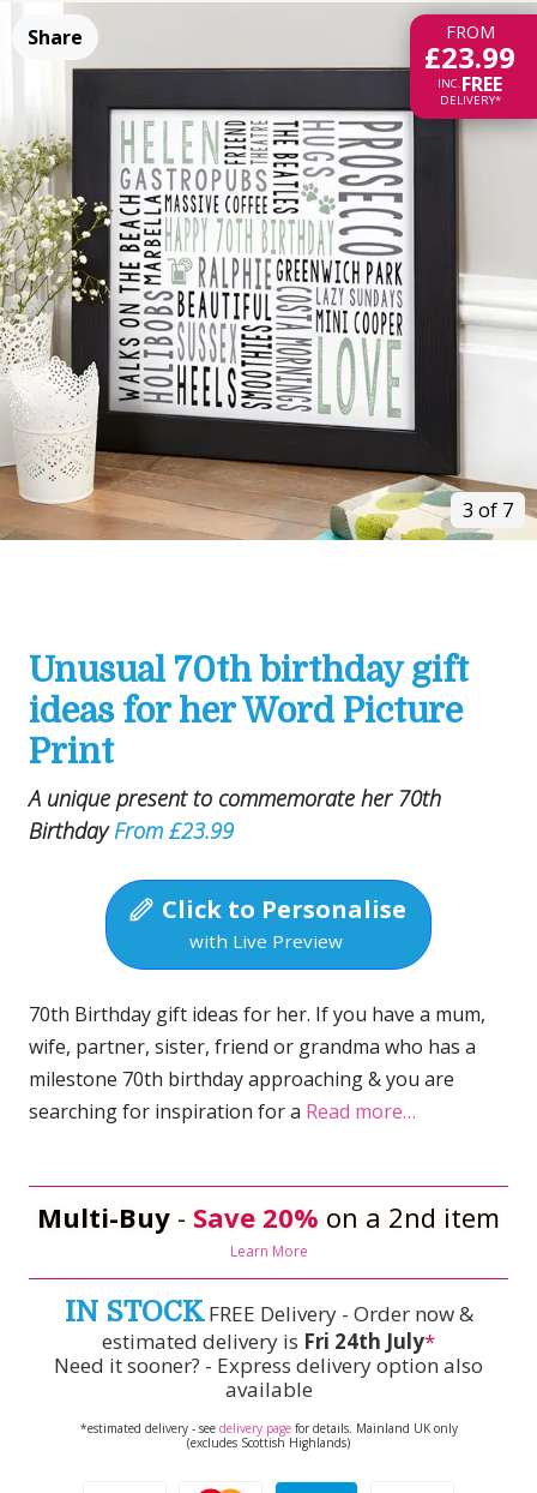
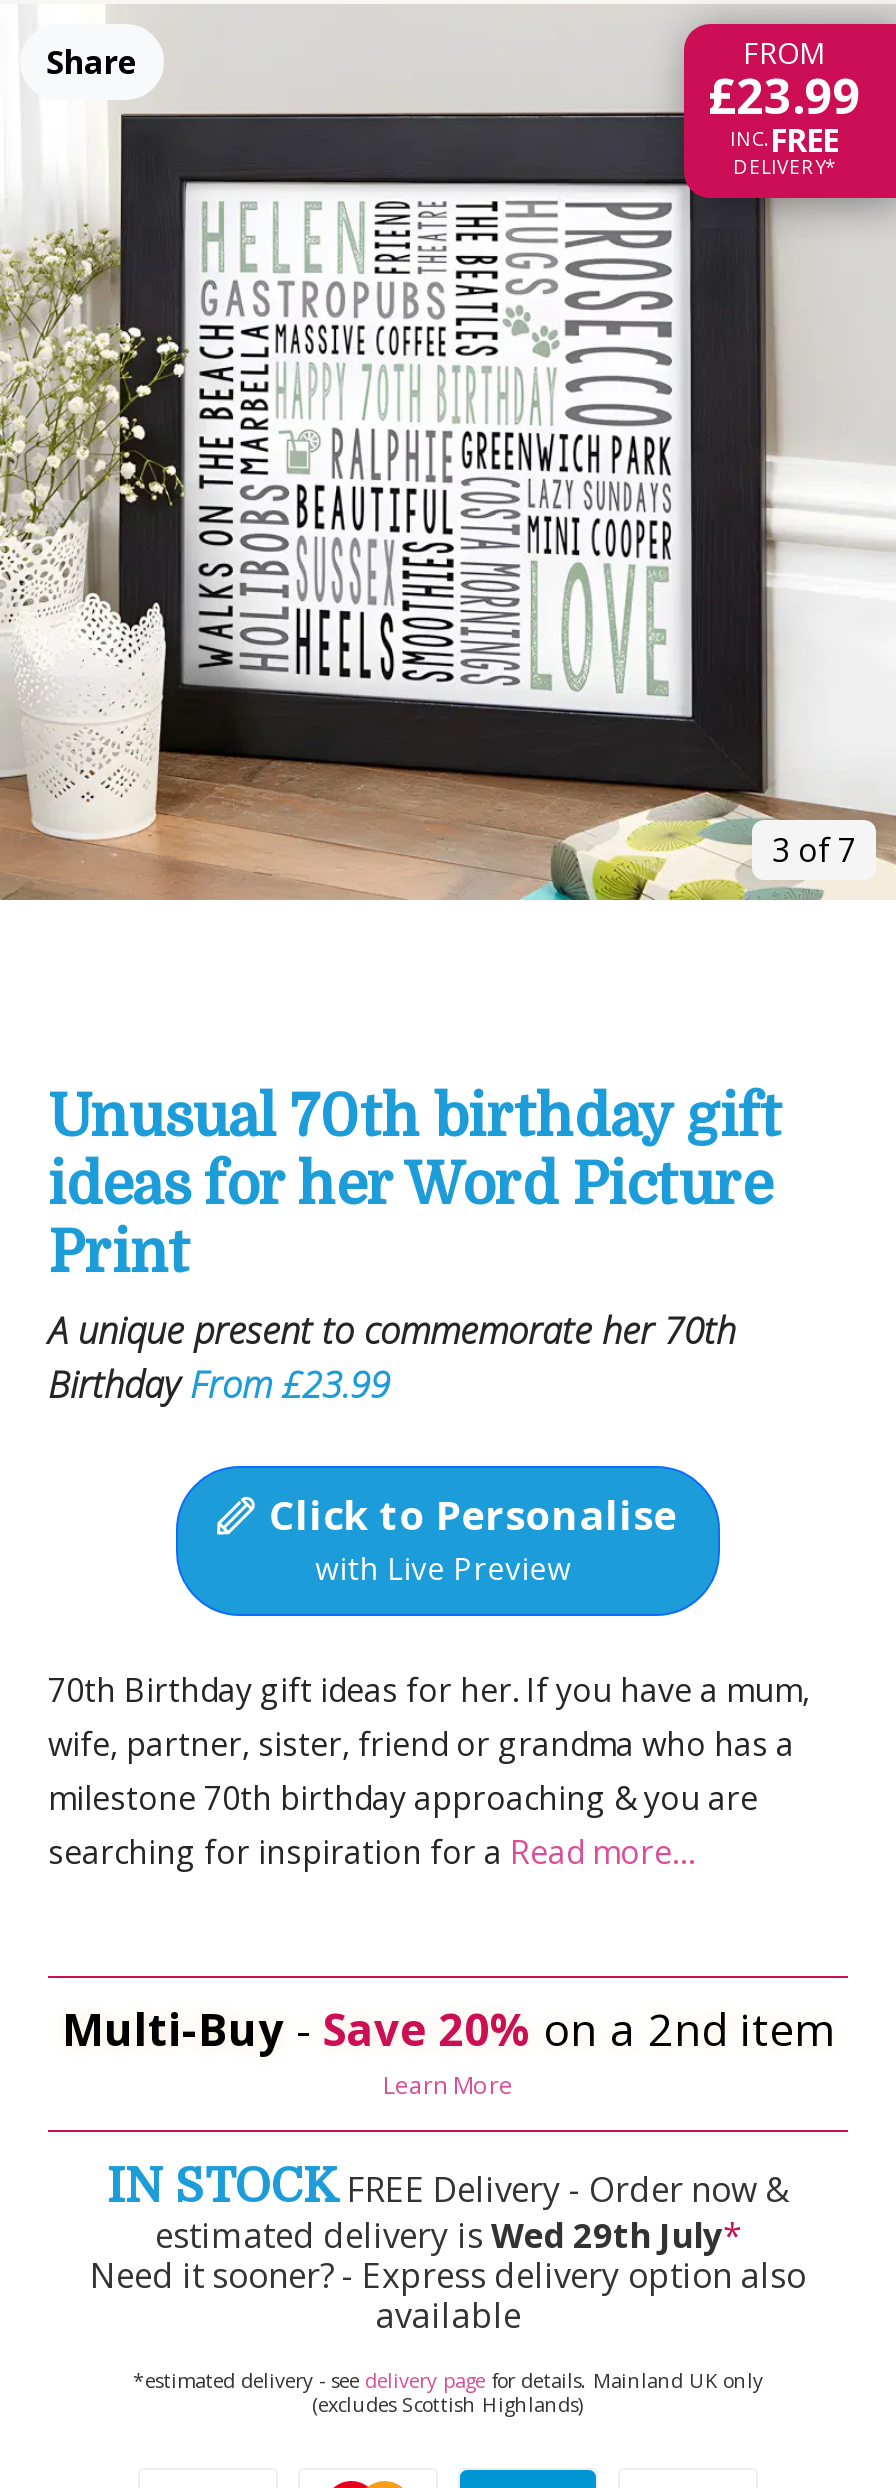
- estimated delivery is Fri 24th July*
+ estimated delivery is Wed 29th July*
